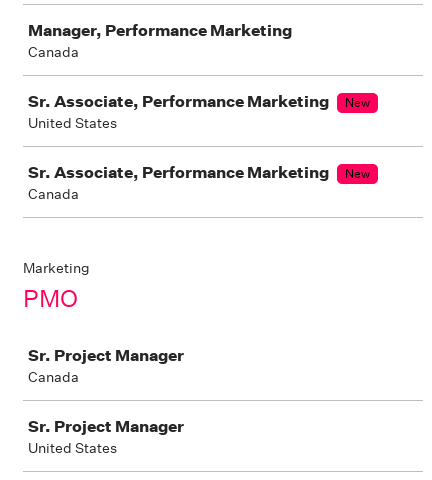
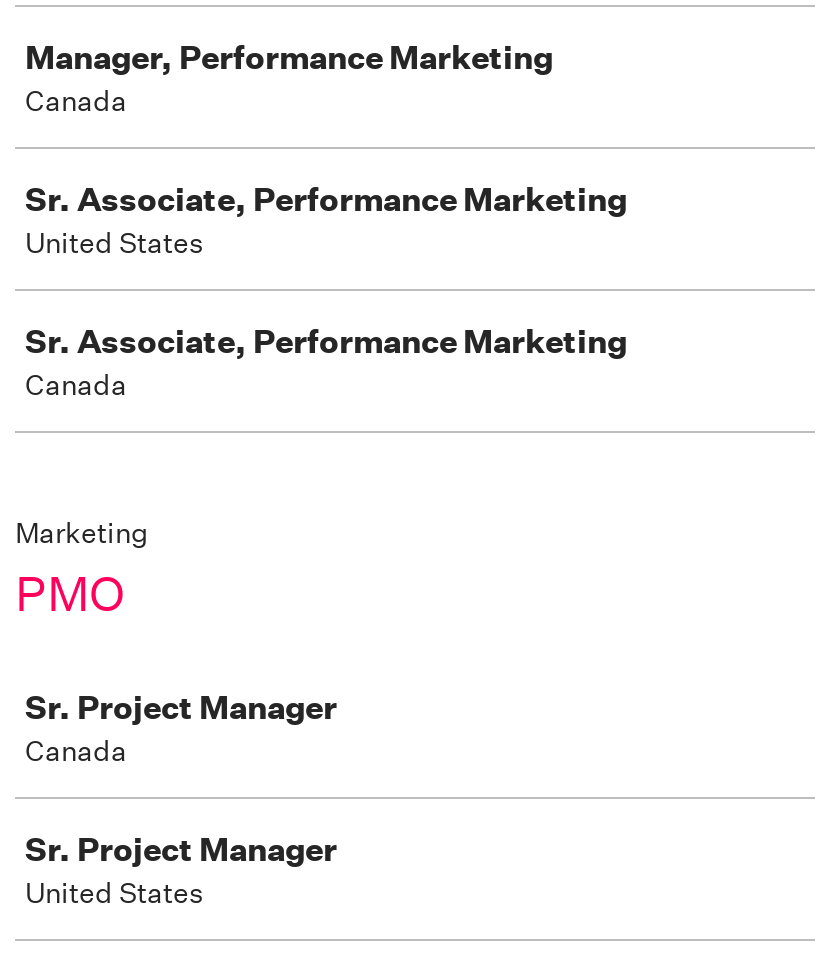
- New

- New
